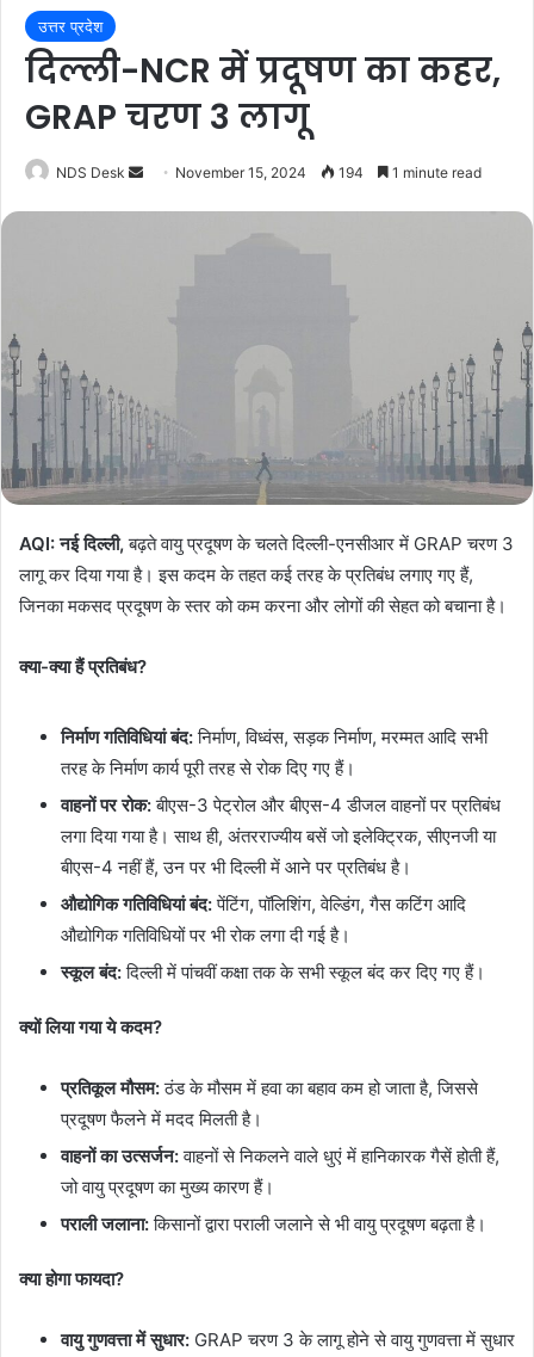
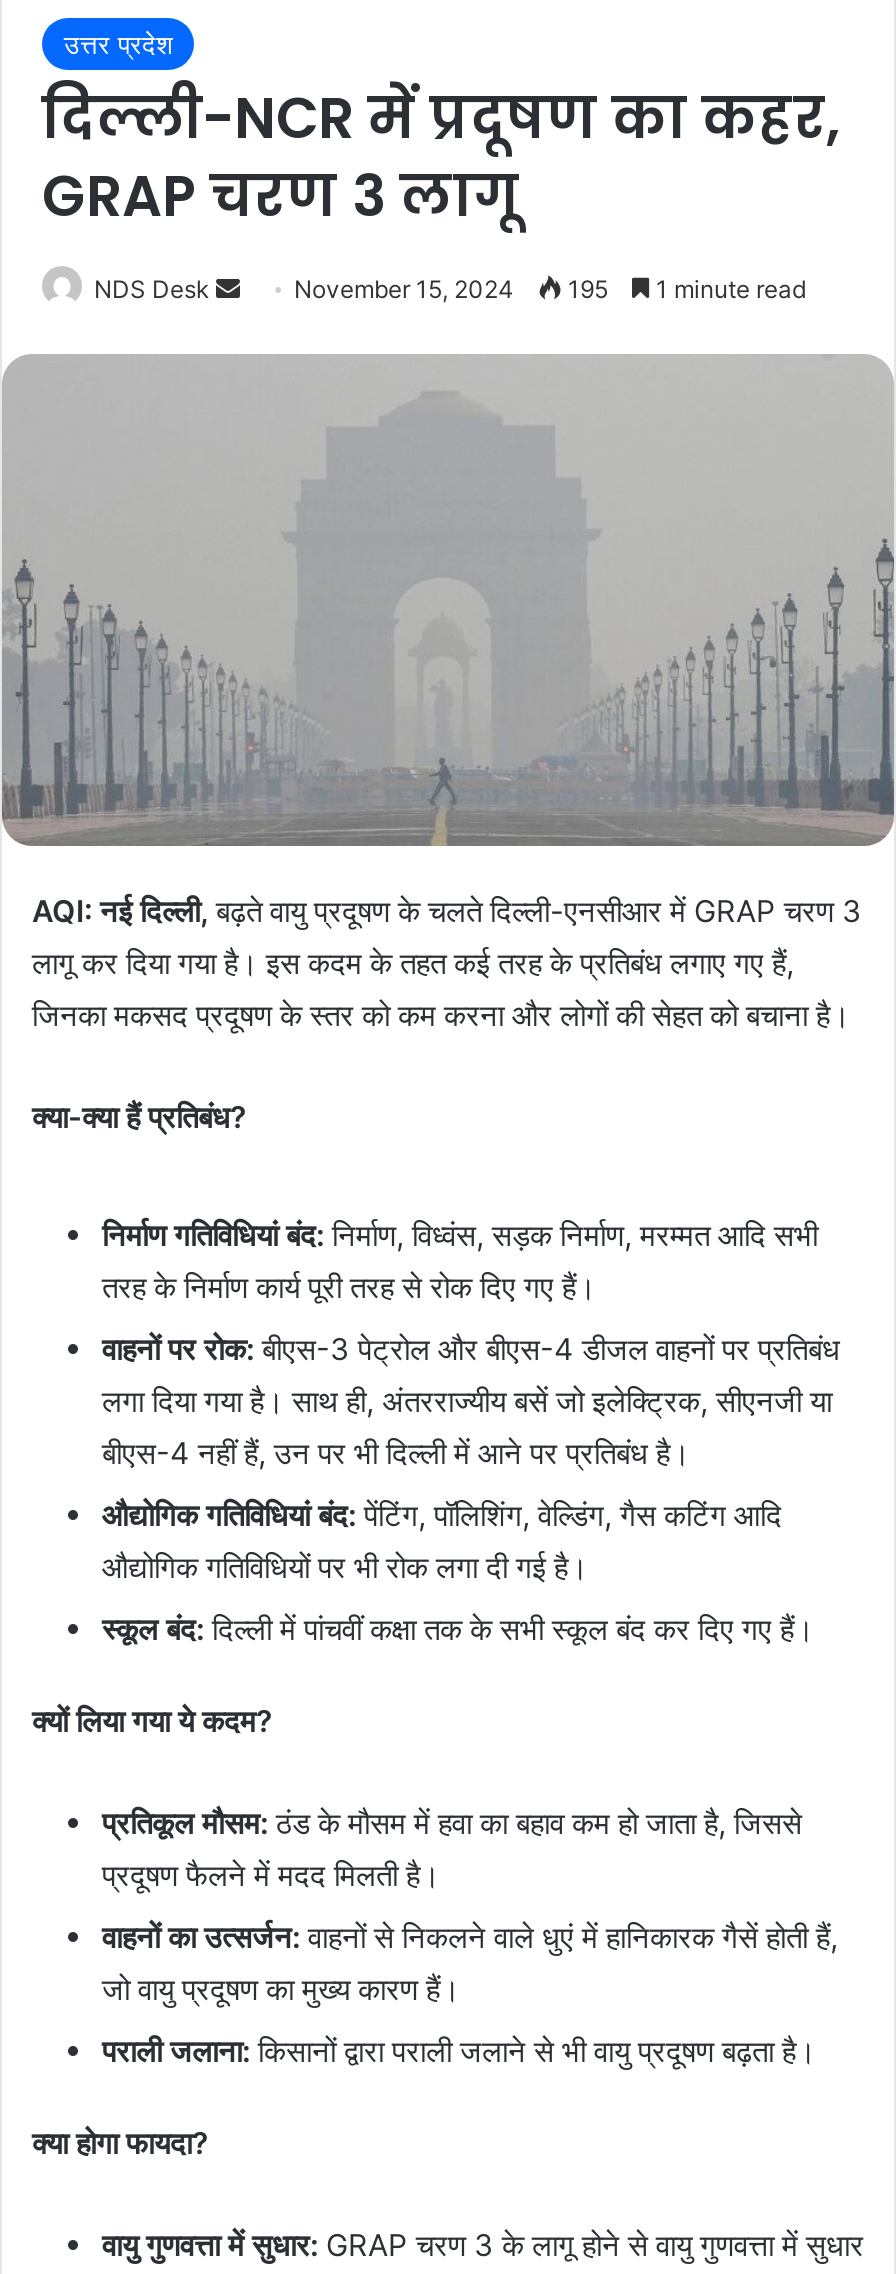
- 194
+ 195
